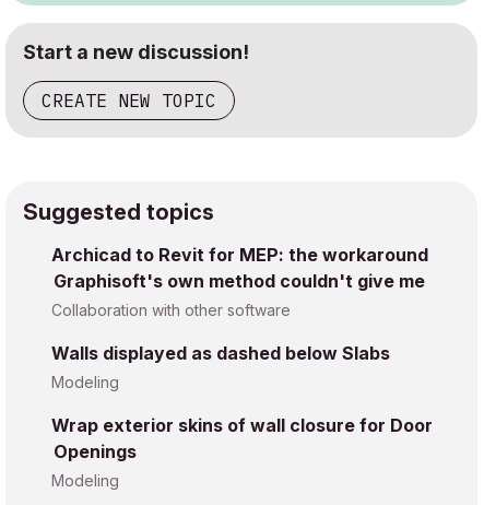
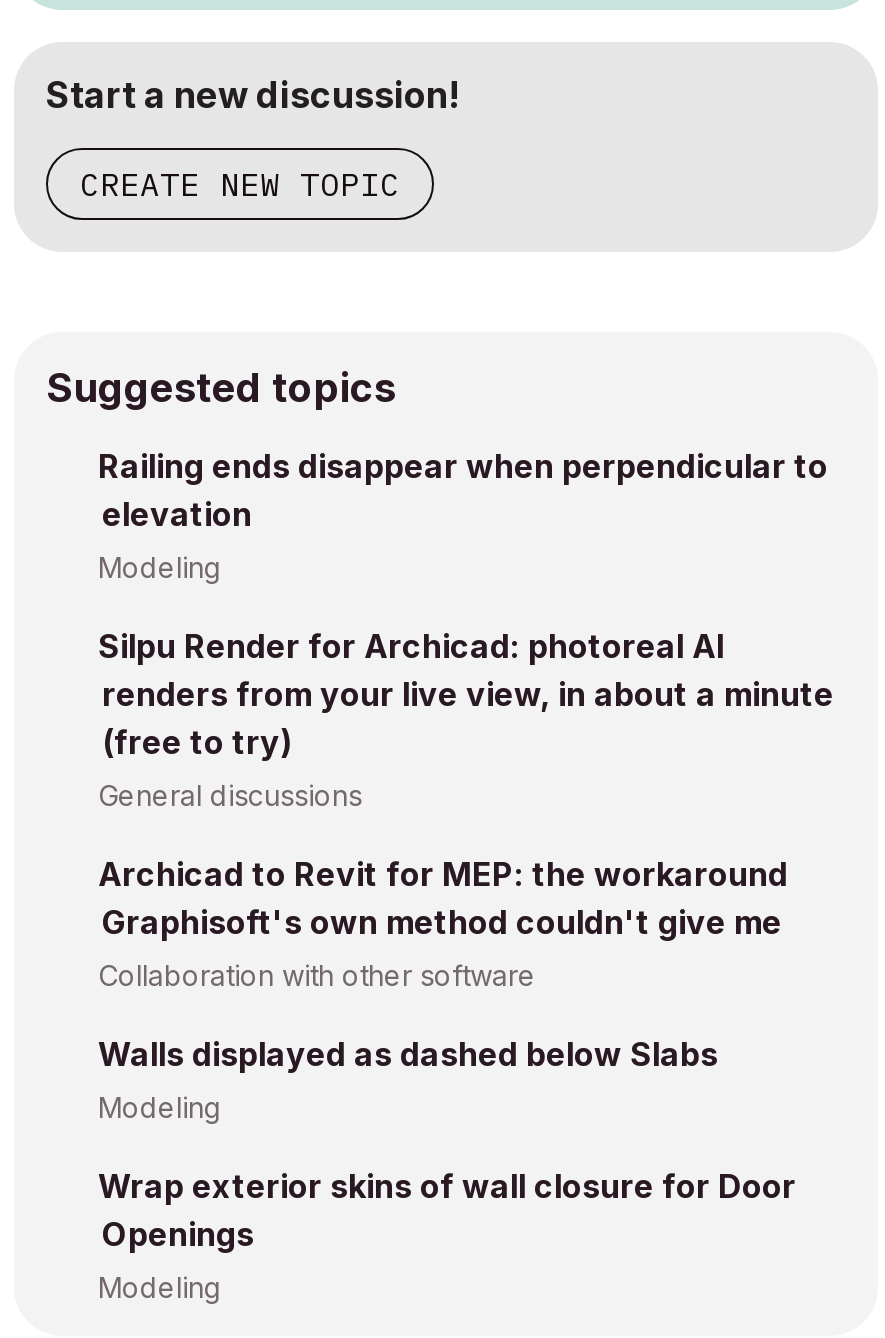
+ Railing ends disappear when perpendicular to
+ elevation
+ Modeling
+ Silpu Render for Archicad: photoreal AI
+ renders from your live view, in about a minute
+ (free to try)
+ General discussions
